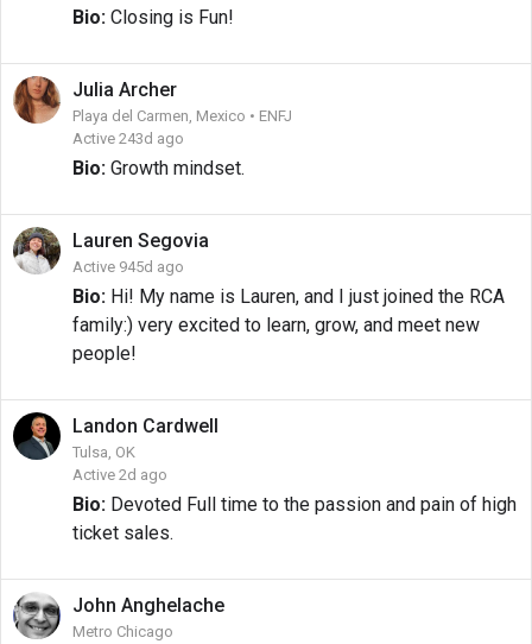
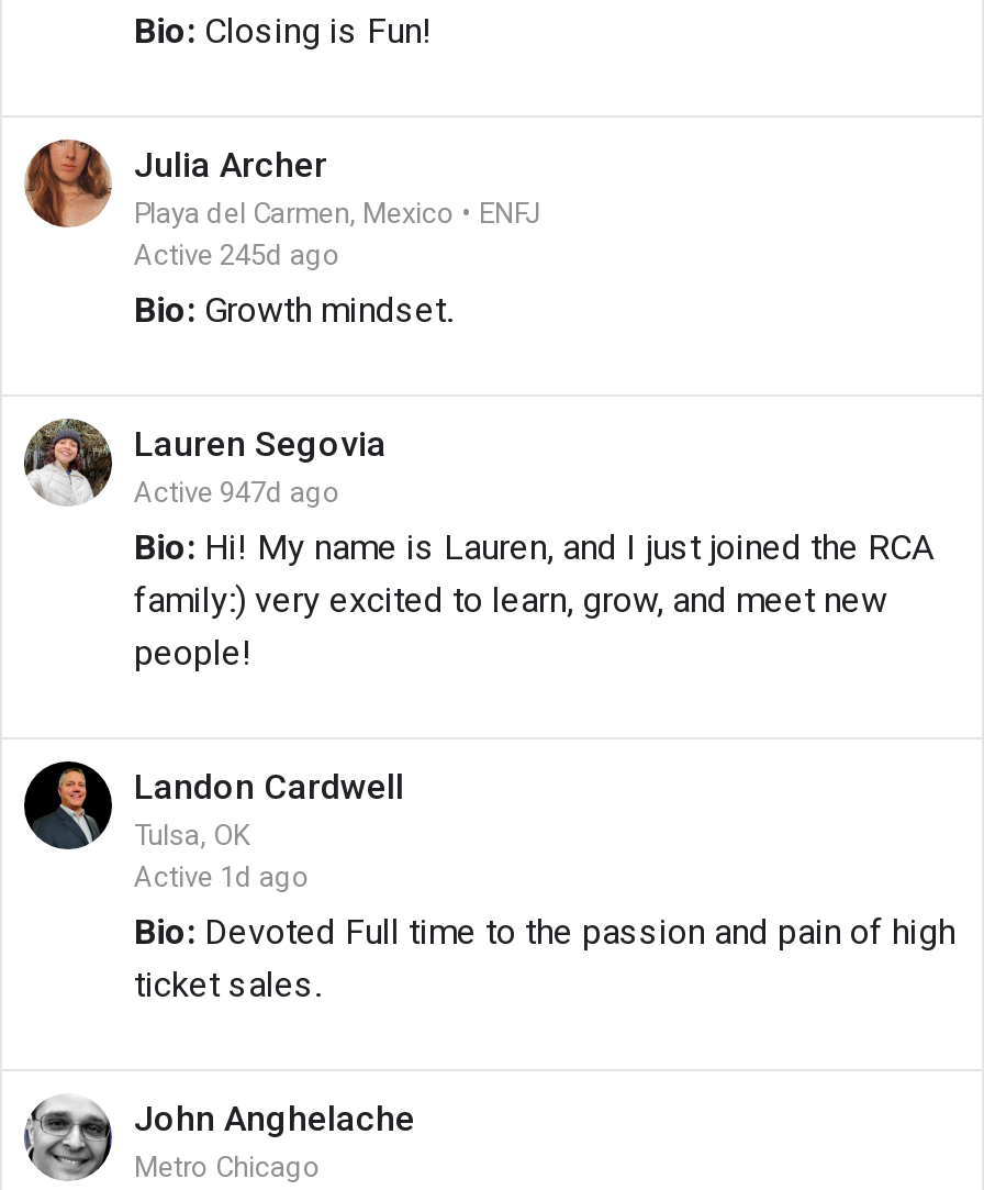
- Active 243d ago
+ Active 245d ago

- Active 945d ago
+ Active 947d ago

- Active 2d ago
+ Active 1d ago
